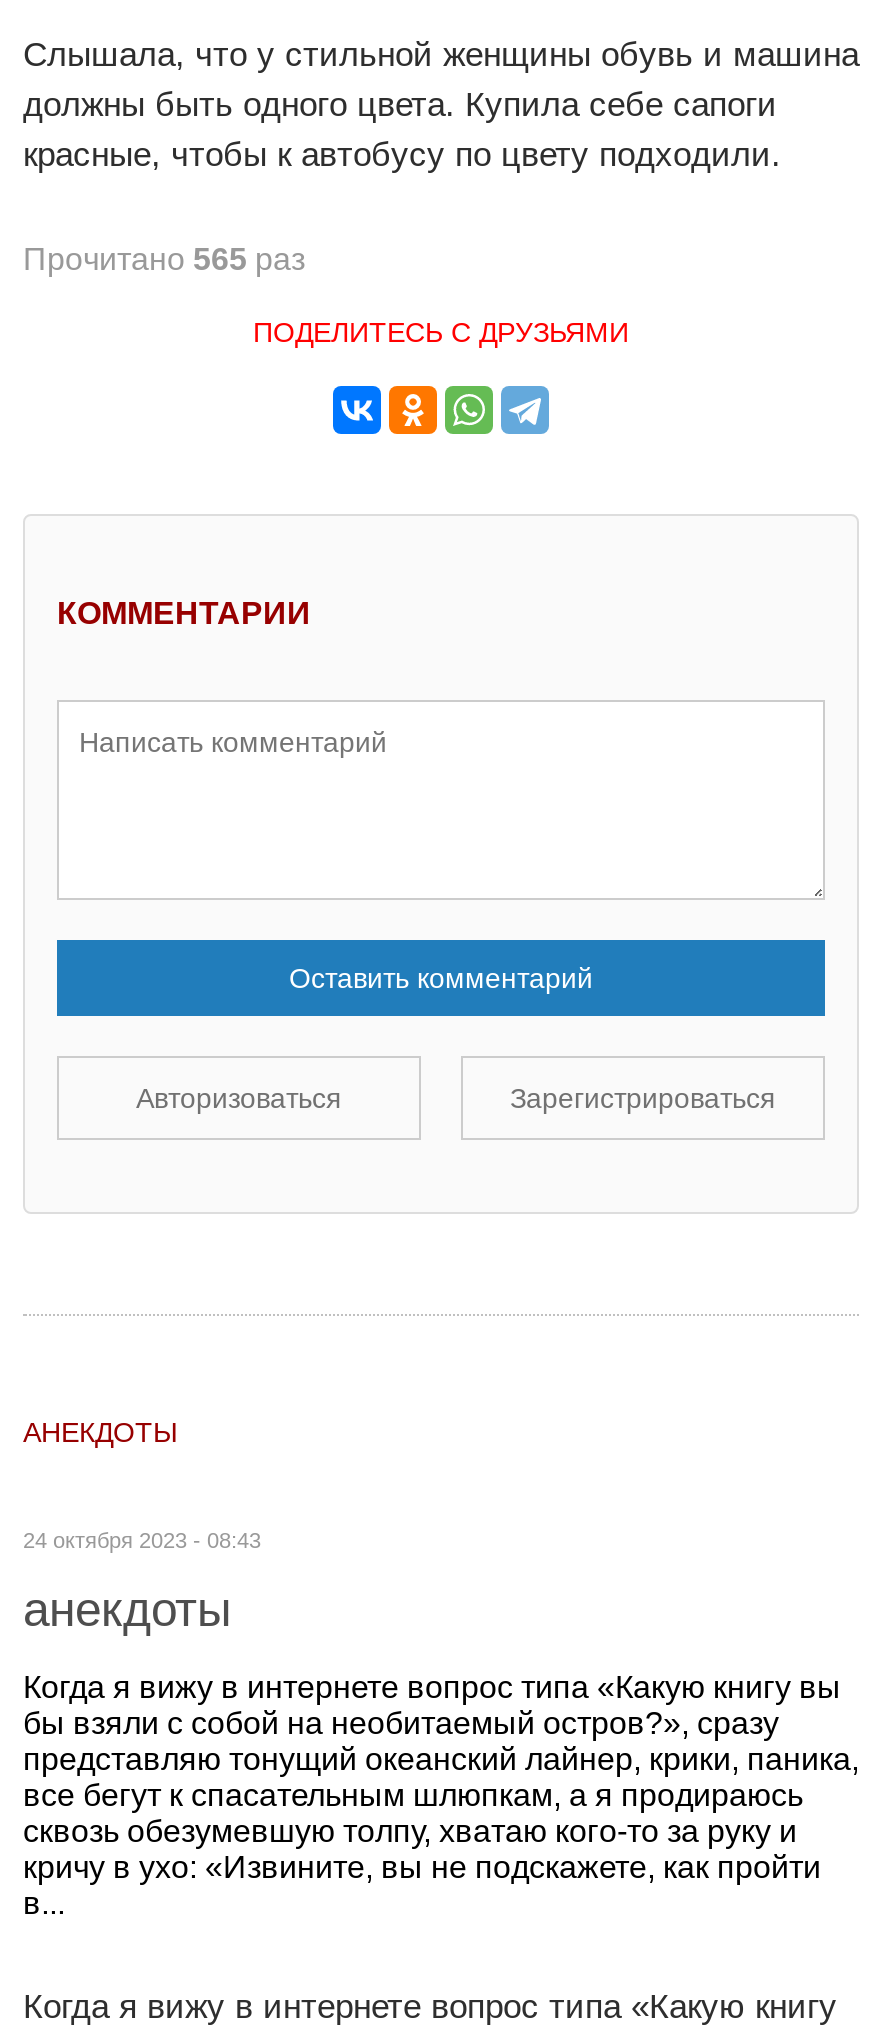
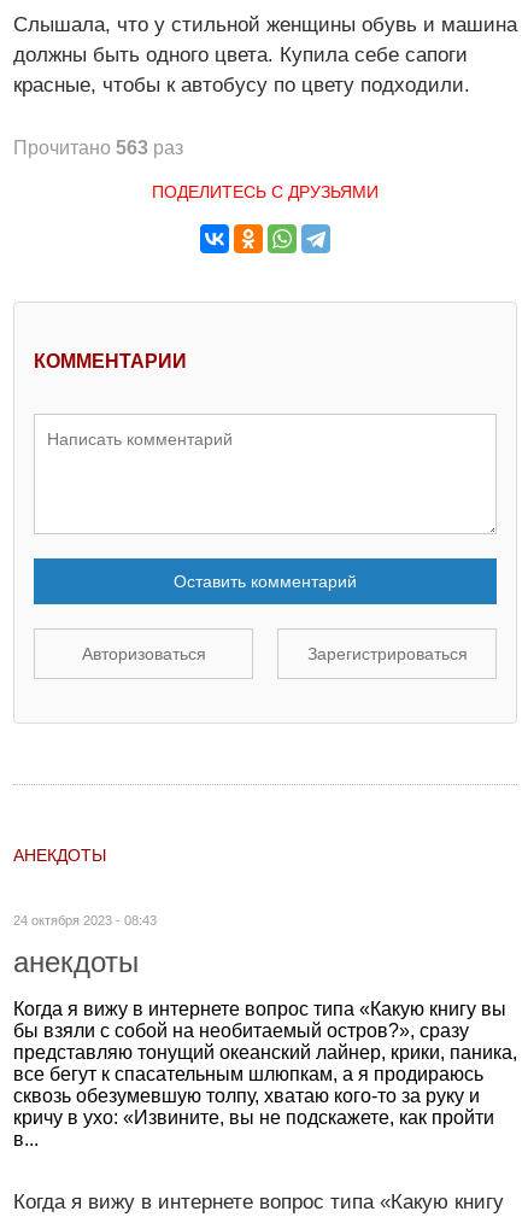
- Прочитано 565 раз
+ Прочитано 563 раз
